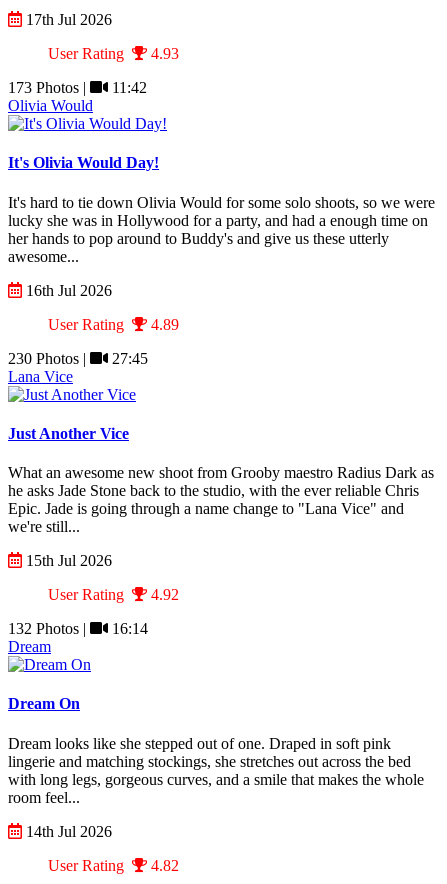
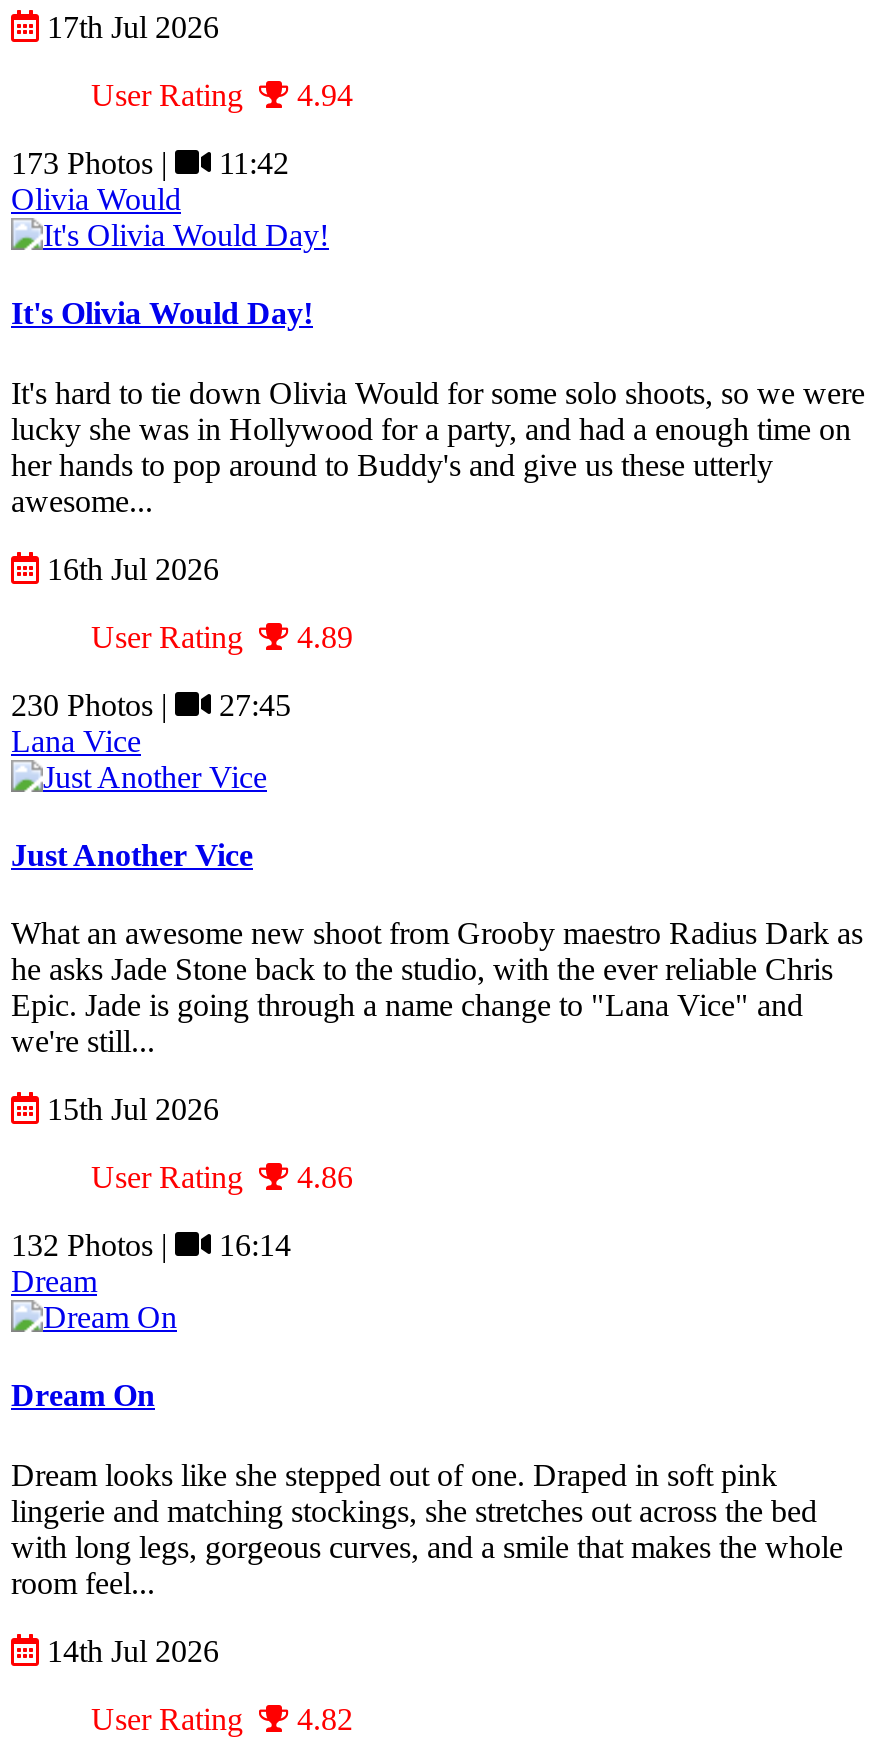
- User Rating 4.93
+ User Rating 4.94

- User Rating 4.92
+ User Rating 4.86
